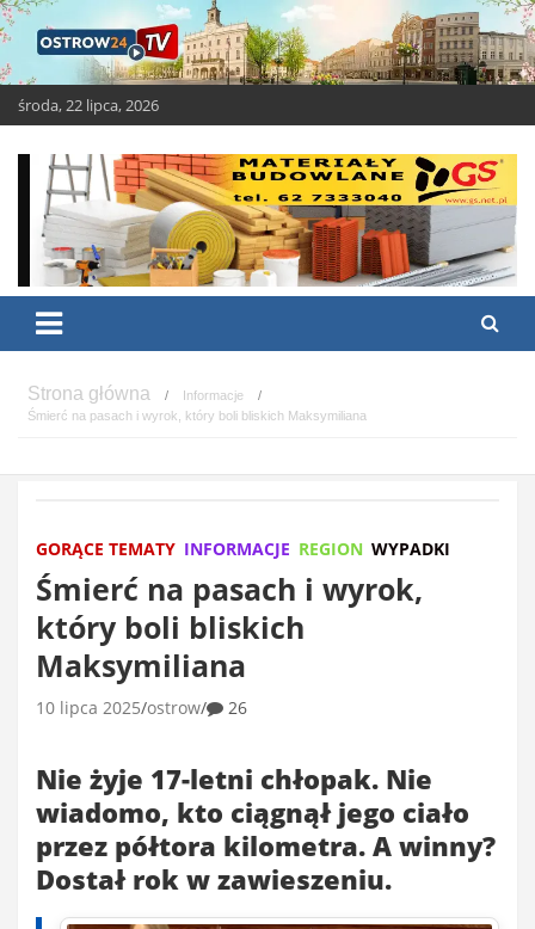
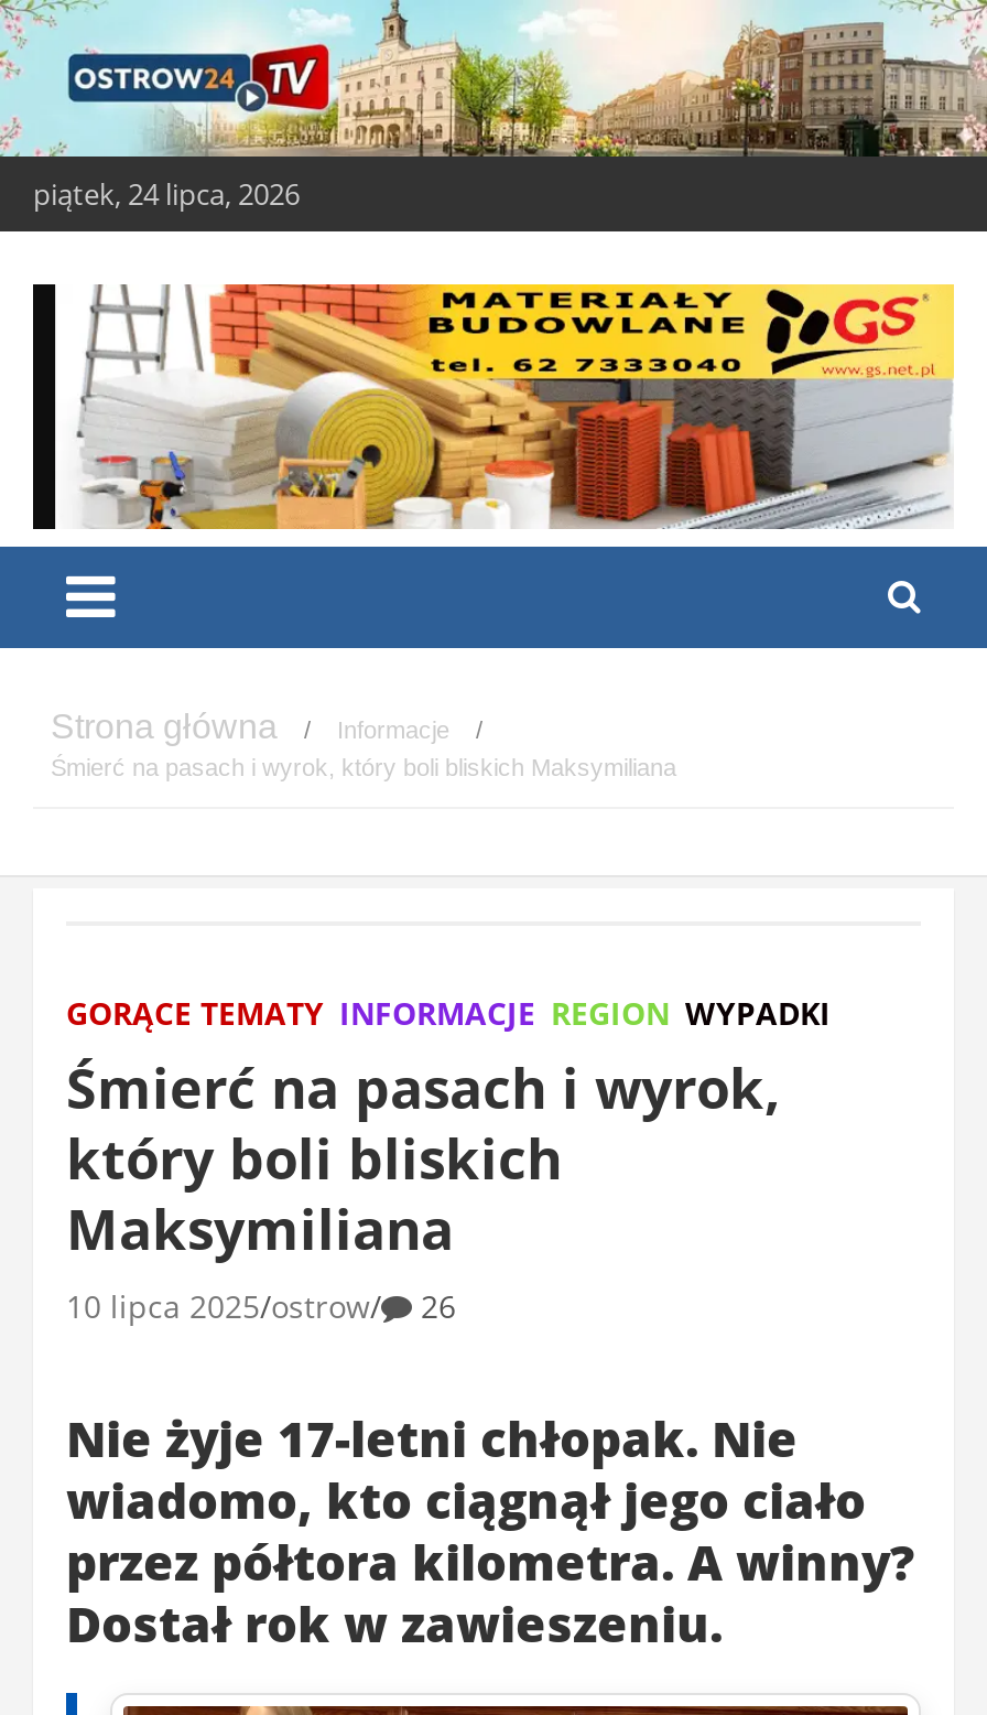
- środa, 22 lipca, 2026
+ piątek, 24 lipca, 2026
